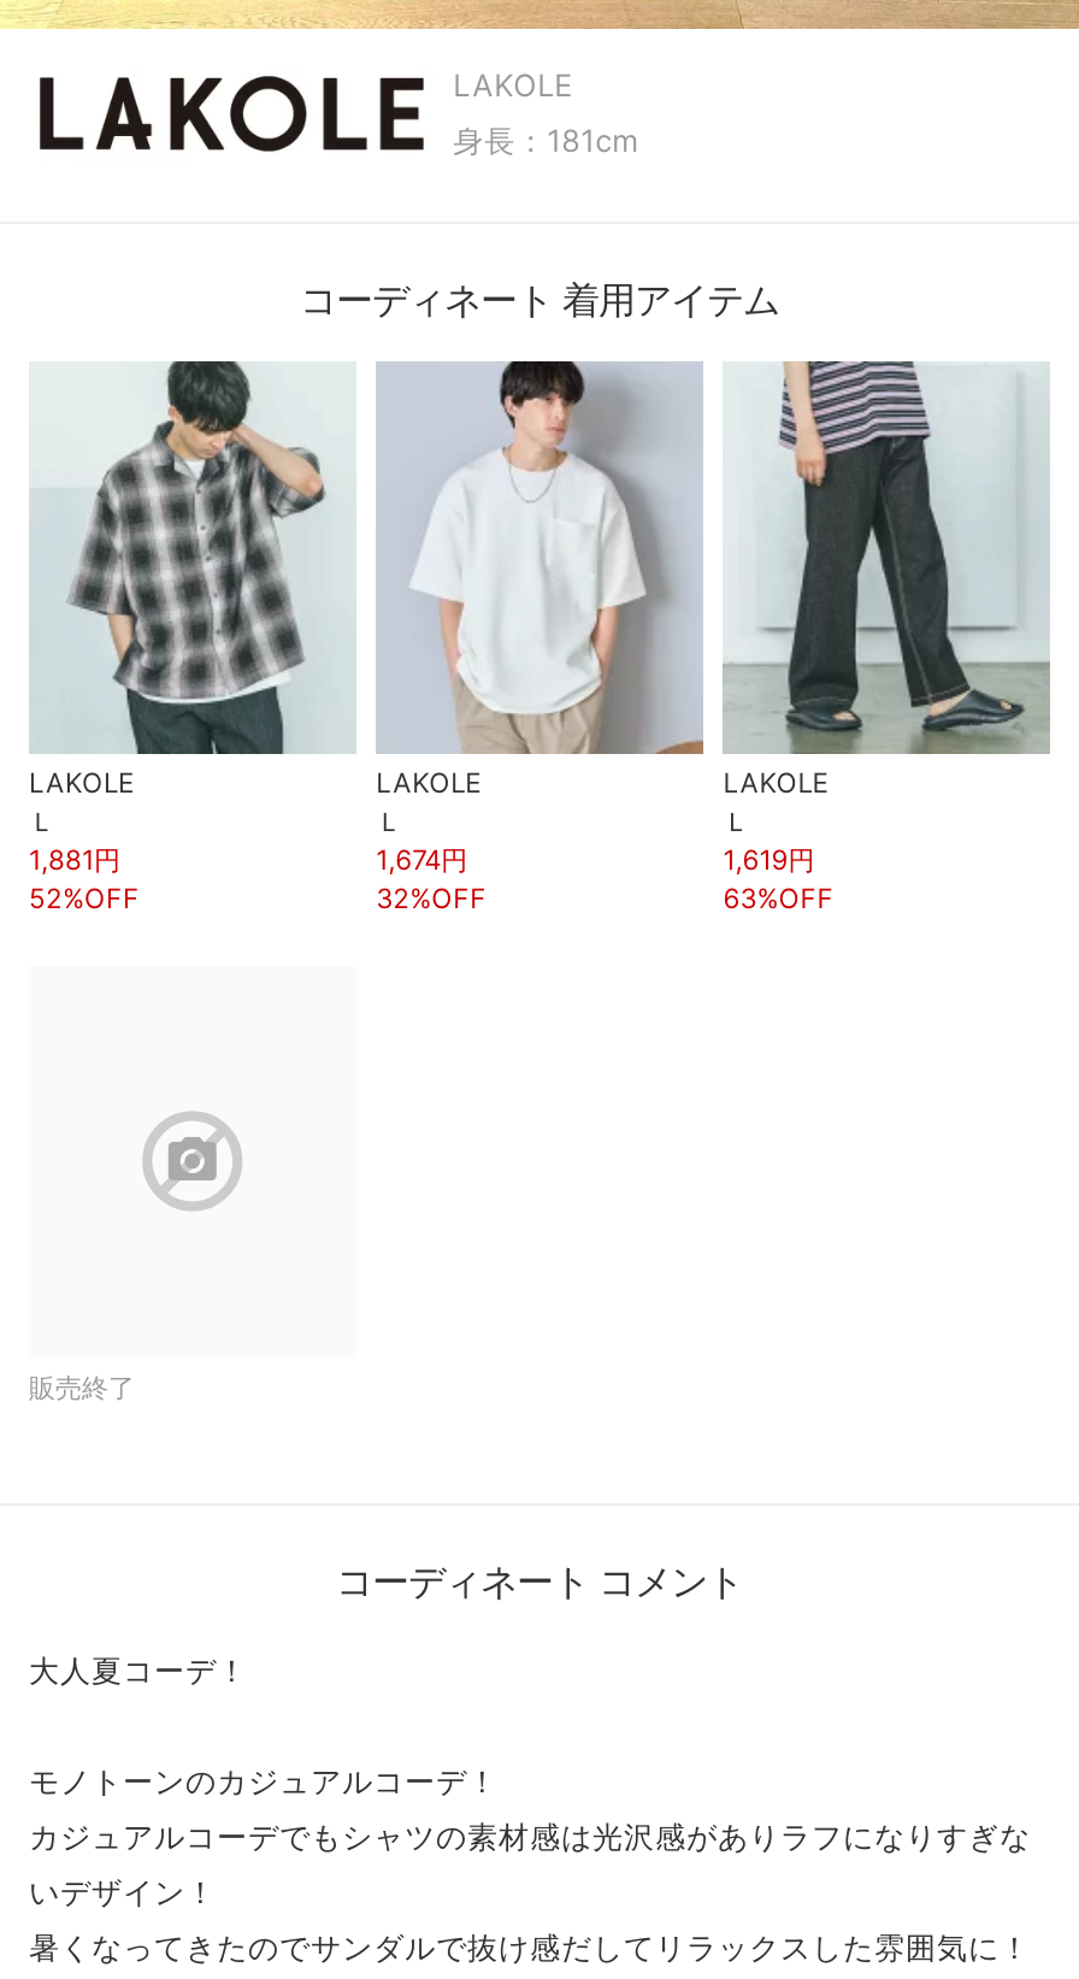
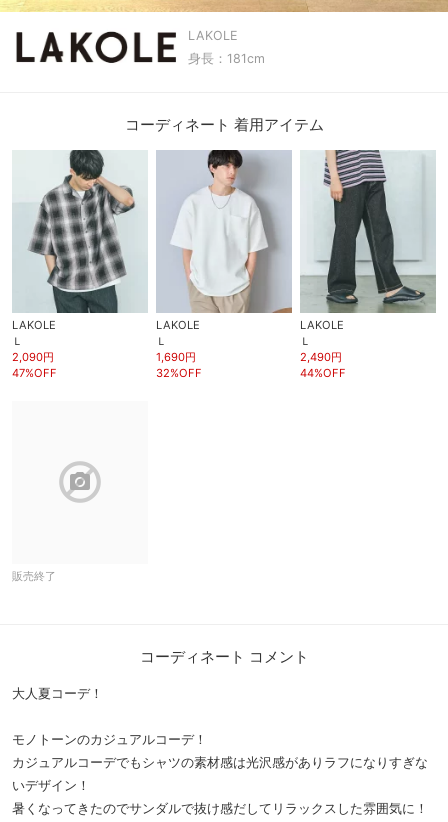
- 1,881円
- 52%OFF
+ 2,090円
+ 47%OFF

- 1,674円
+ 1,690円

- 1,619円
- 63%OFF
+ 2,490円
+ 44%OFF
